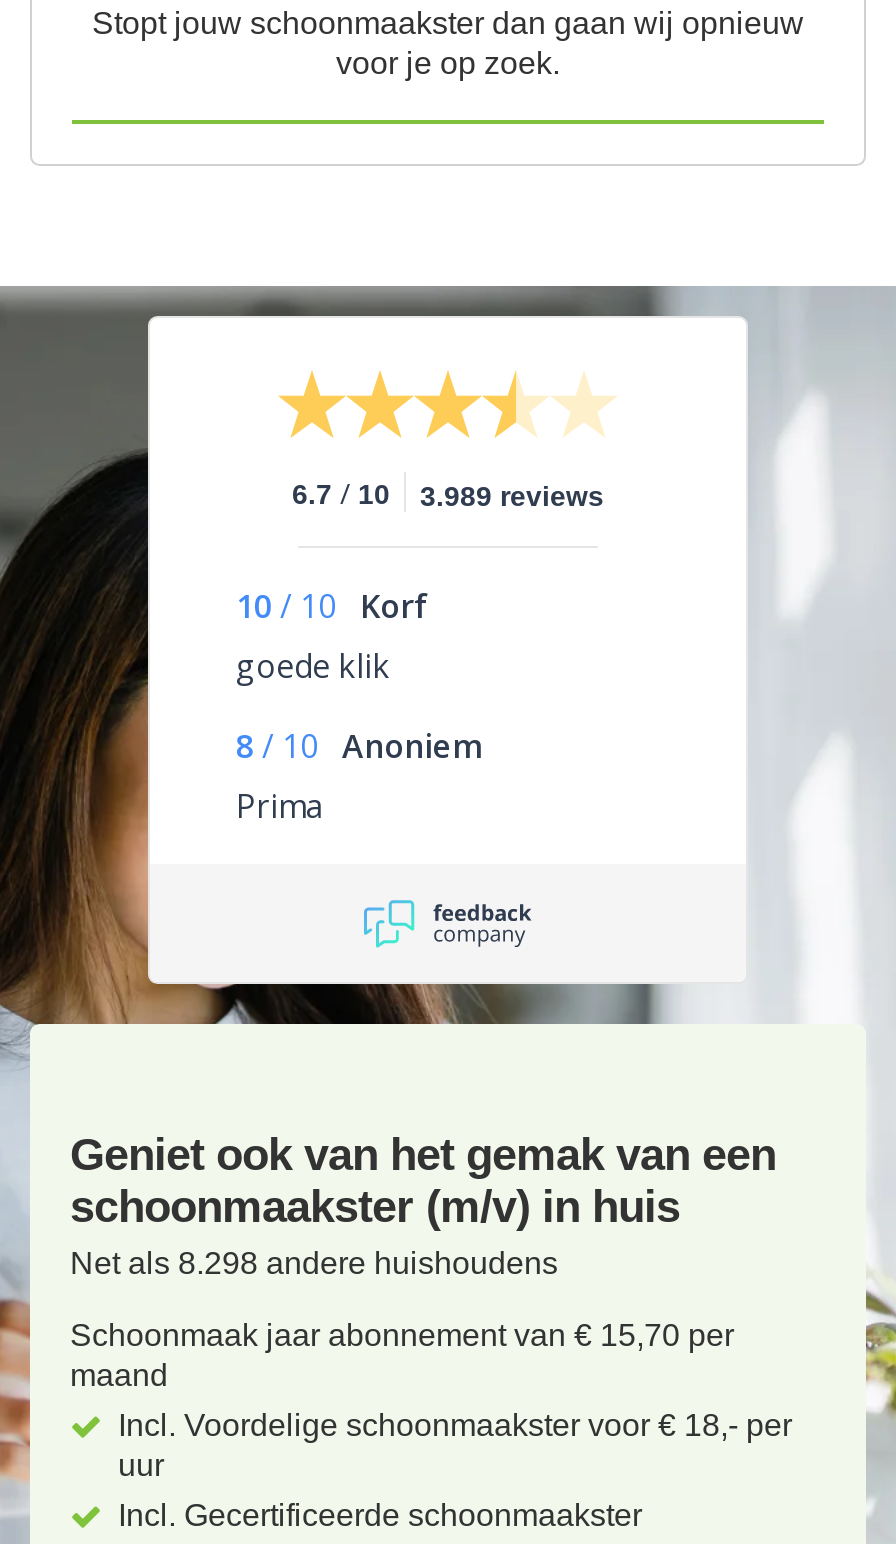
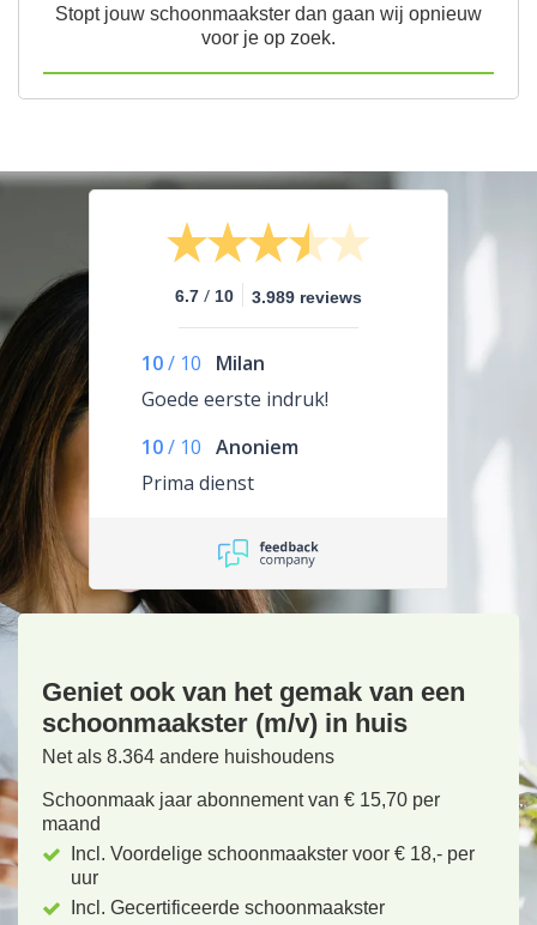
- 10 / 10 Korf
- goede klik
+ 10 / 10 Milan
+ Goede eerste indruk!

- 8 / 10 Anoniem
- Prima
+ 10 / 10 Anoniem
+ Prima dienst

- Net als 8.298 andere huishoudens
+ Net als 8.364 andere huishoudens
